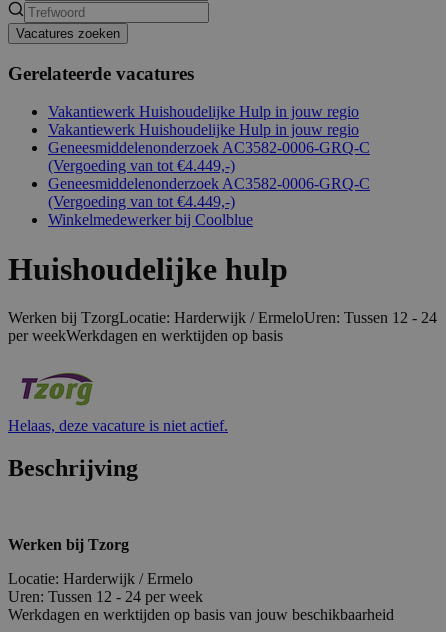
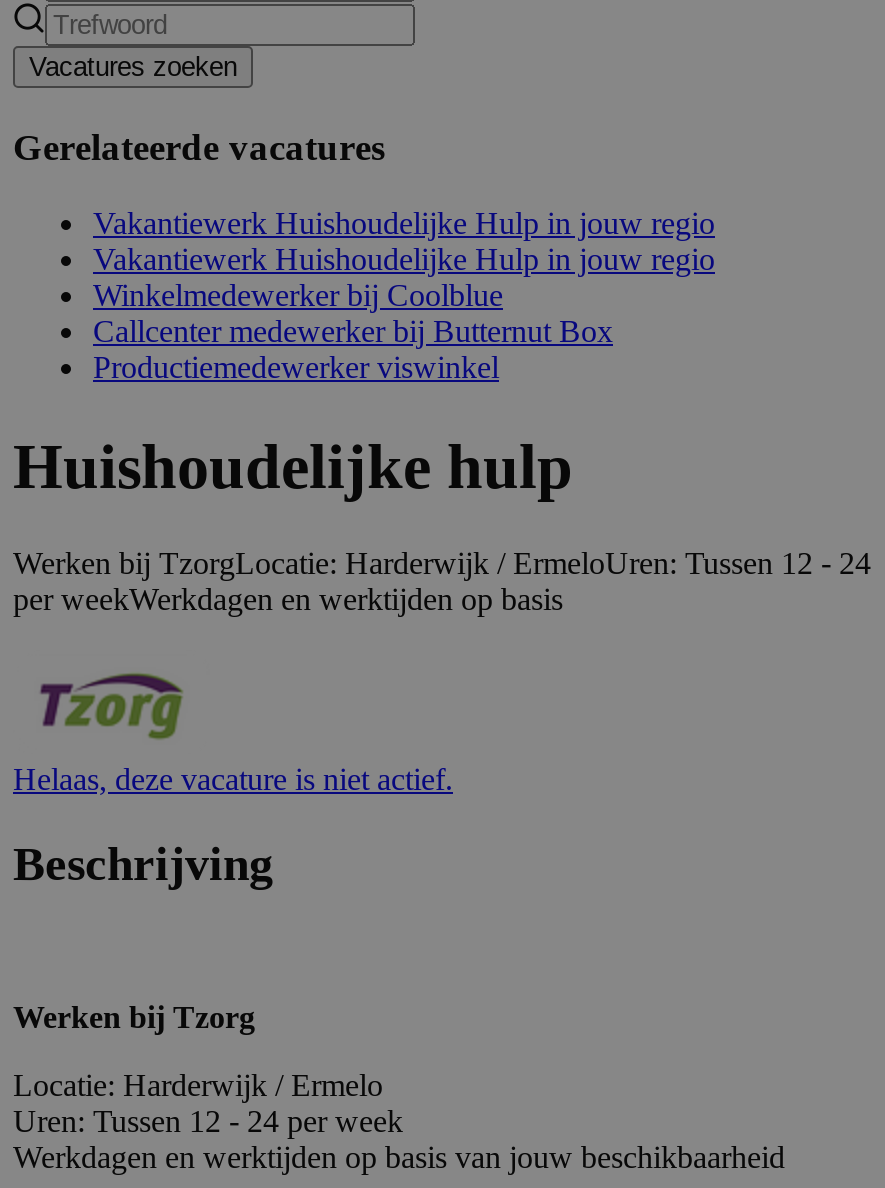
- Geneesmiddelenonderzoek AC3582-0006-GRQ-C
- (Vergoeding van tot €4.449,-)
- Geneesmiddelenonderzoek AC3582-0006-GRQ-C
- (Vergoeding van tot €4.449,-)

moved up: Winkelmedewerker bij Coolblue

+ Callcenter medewerker bij Butternut Box
+ Productiemedewerker viswinkel
